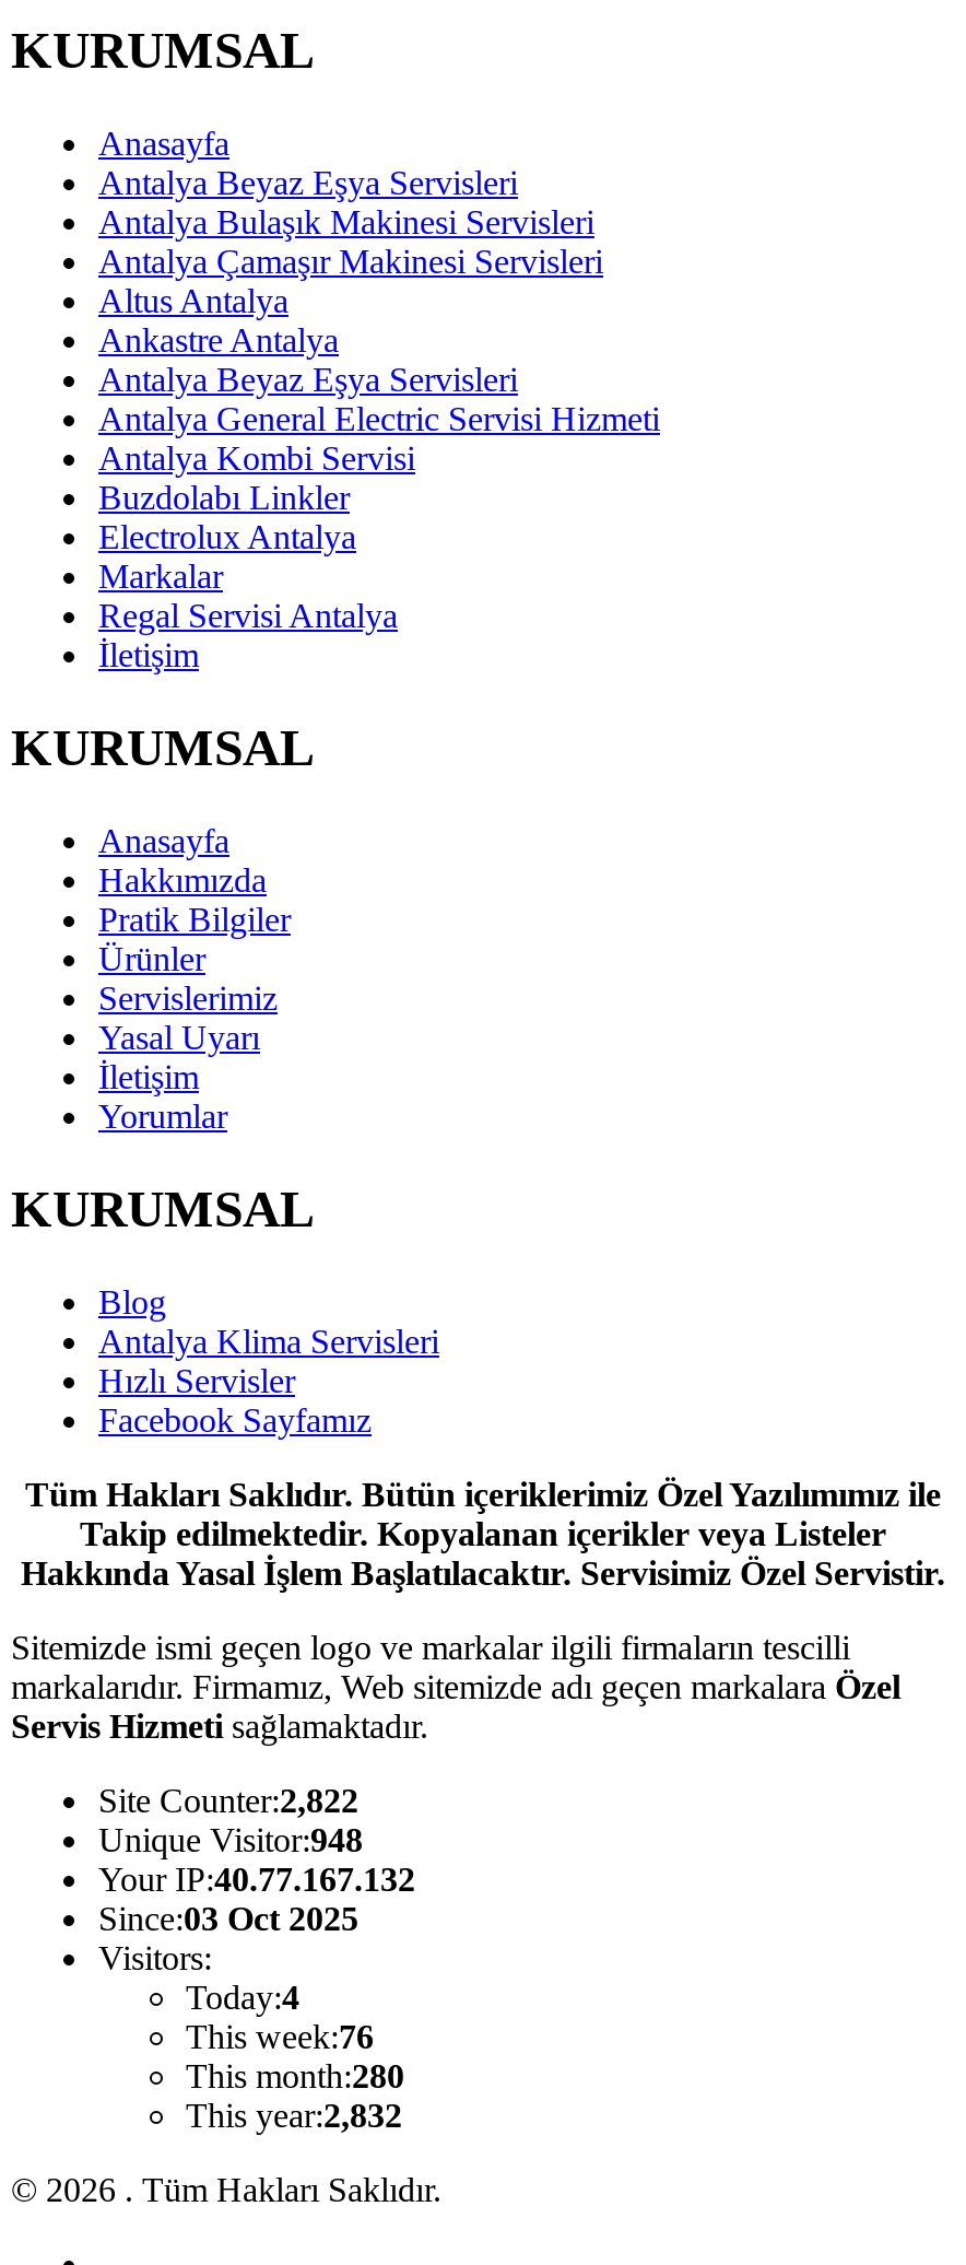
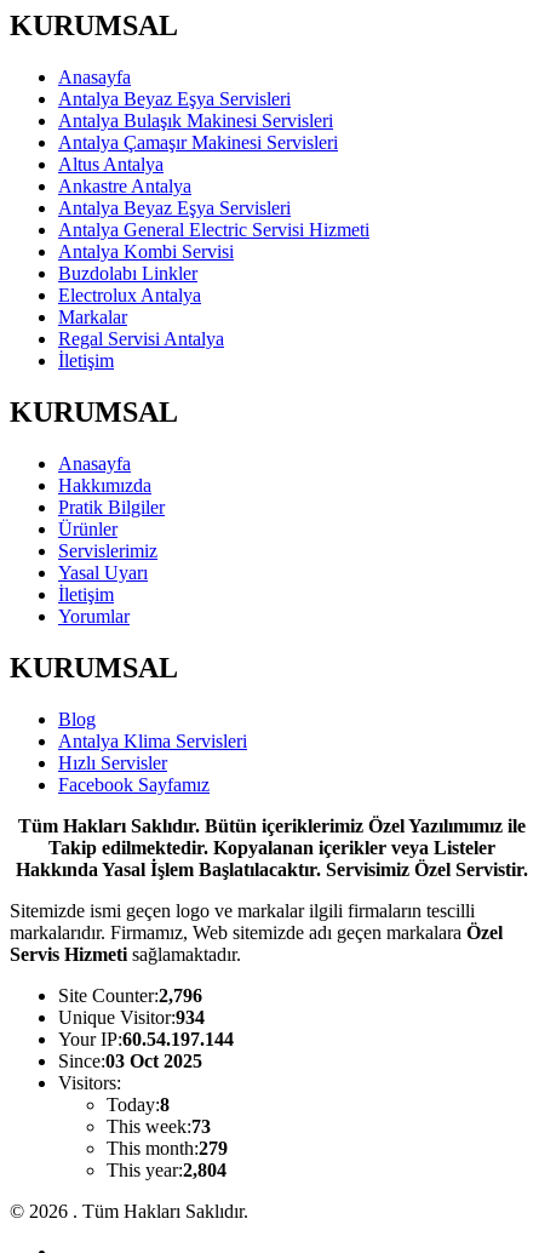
- Site Counter:2,822
+ Site Counter:2,796

- Unique Visitor:948
+ Unique Visitor:934

- Your IP:40.77.167.132
+ Your IP:60.54.197.144

- Today:4
+ Today:8

- This week:76
+ This week:73

- This month:280
+ This month:279

- This year:2,832
+ This year:2,804
